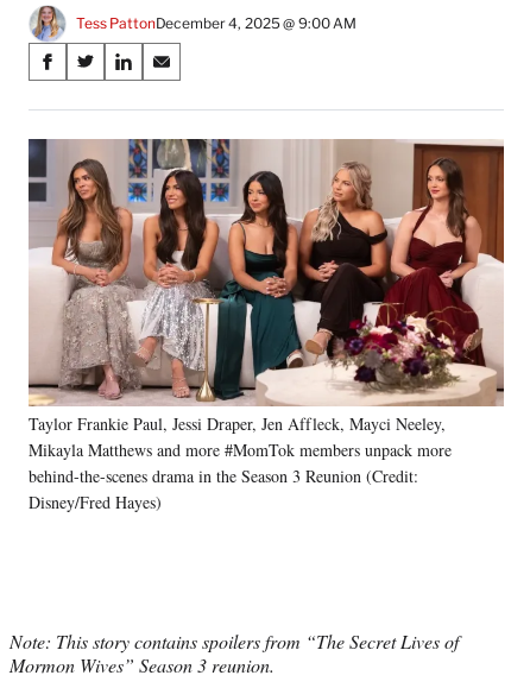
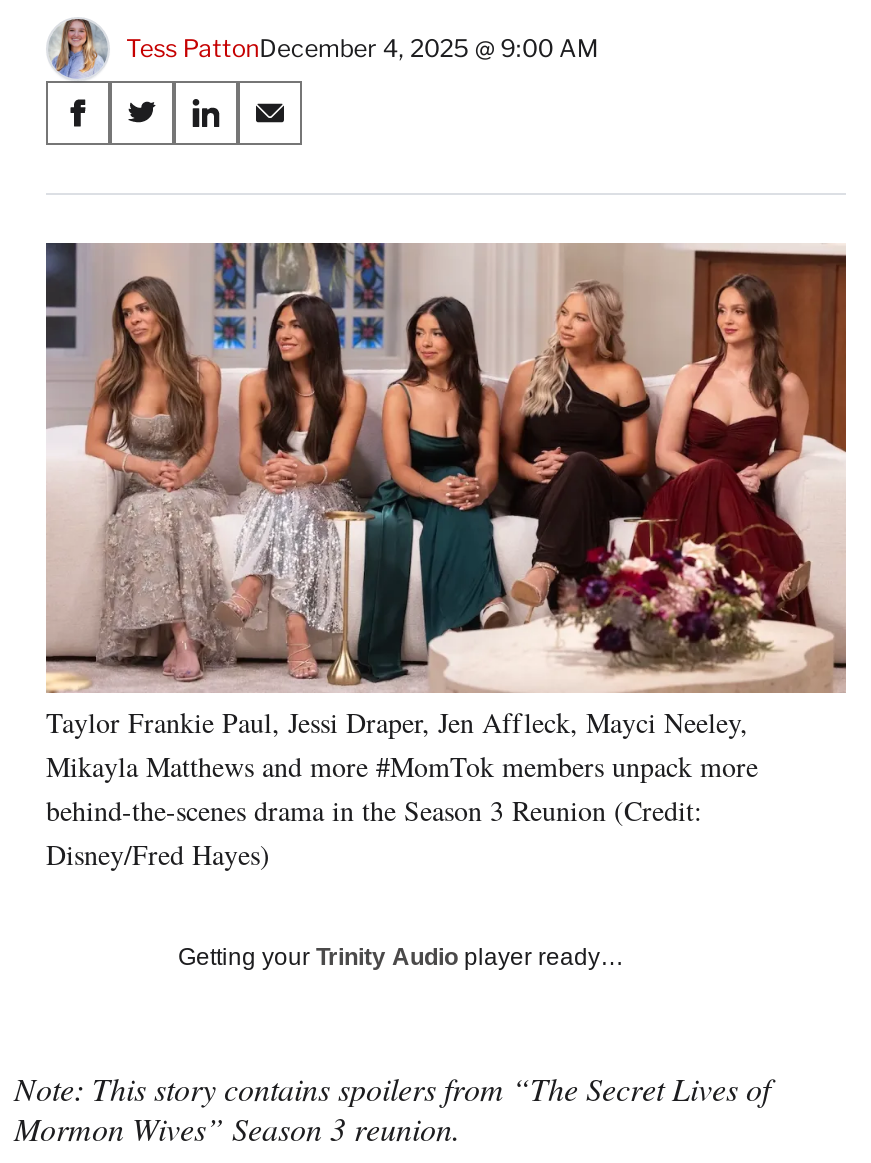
+ Getting your Trinity Audio player ready…
